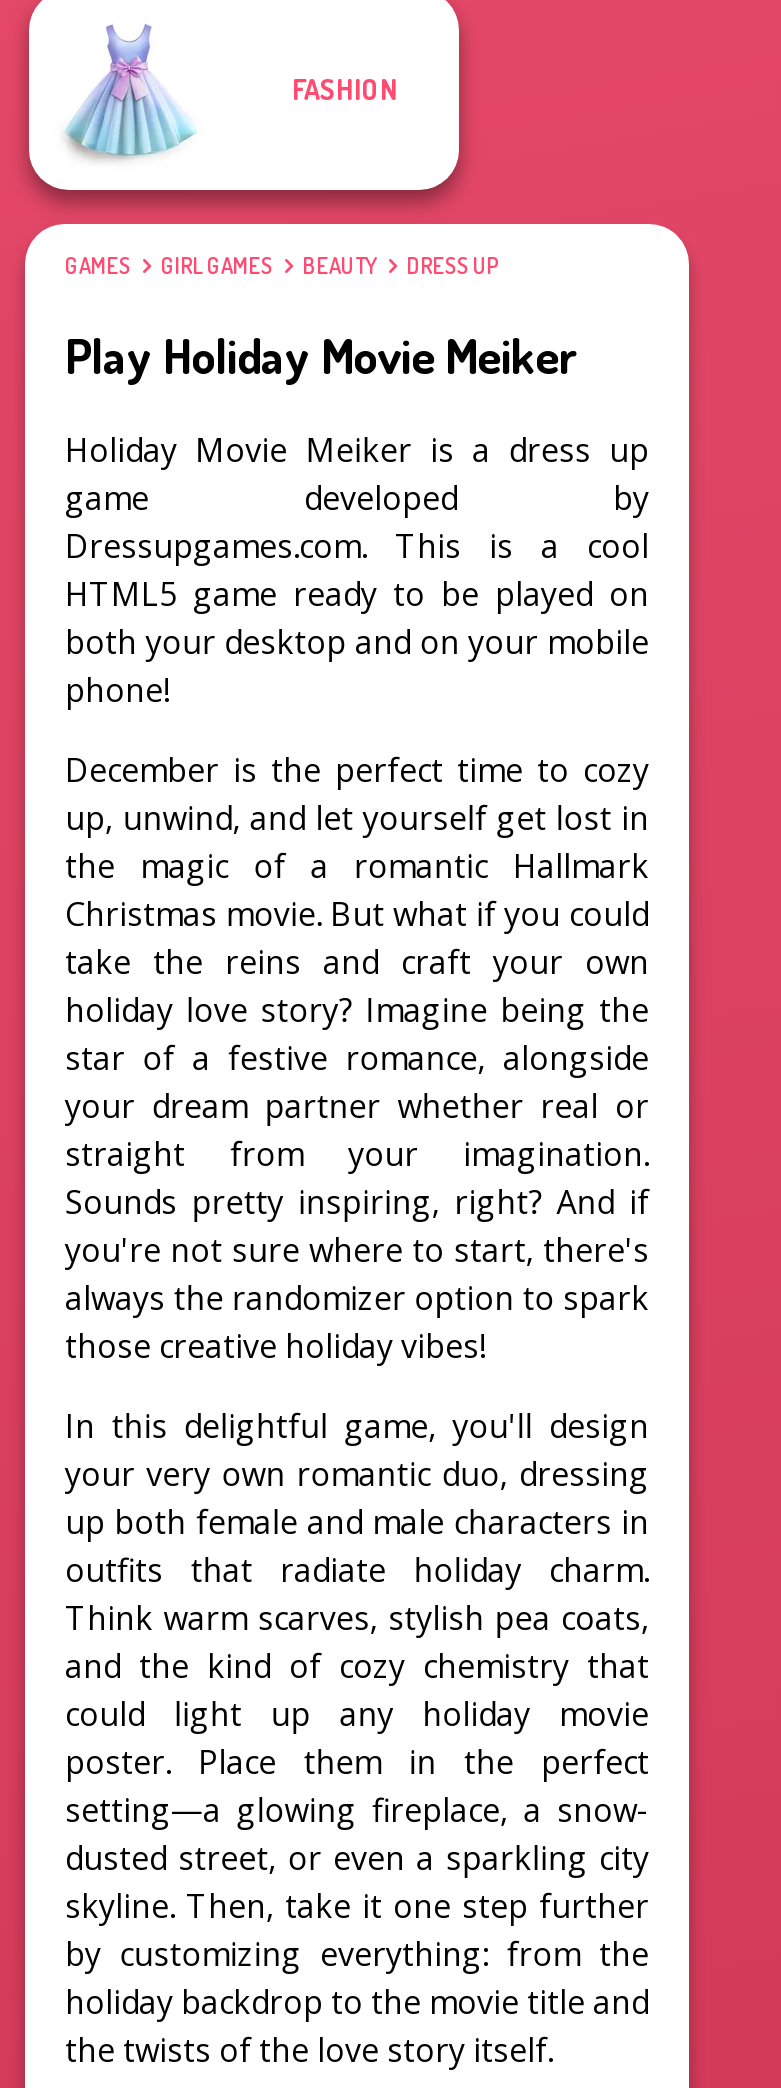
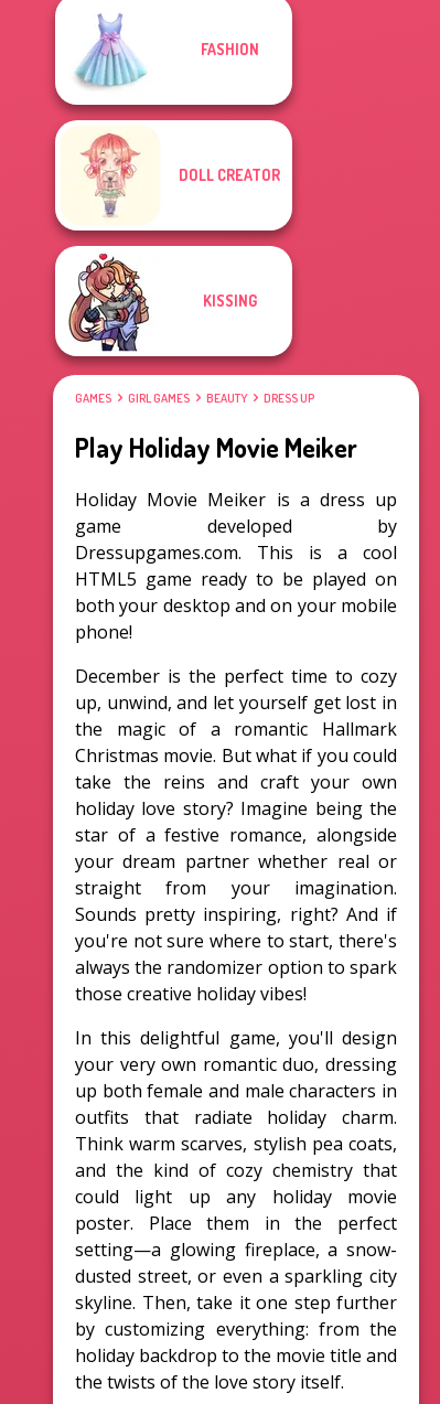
+ [image]
+ DOLL CREATOR

+ KISSING
